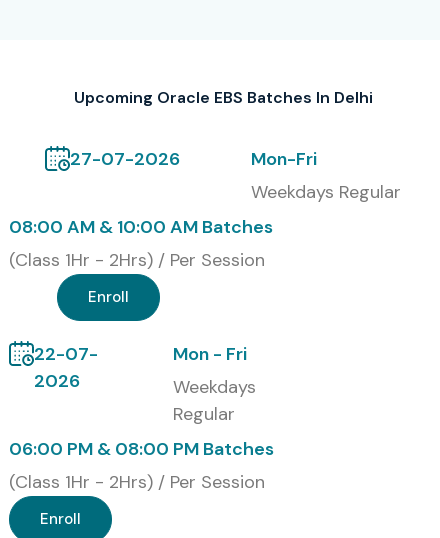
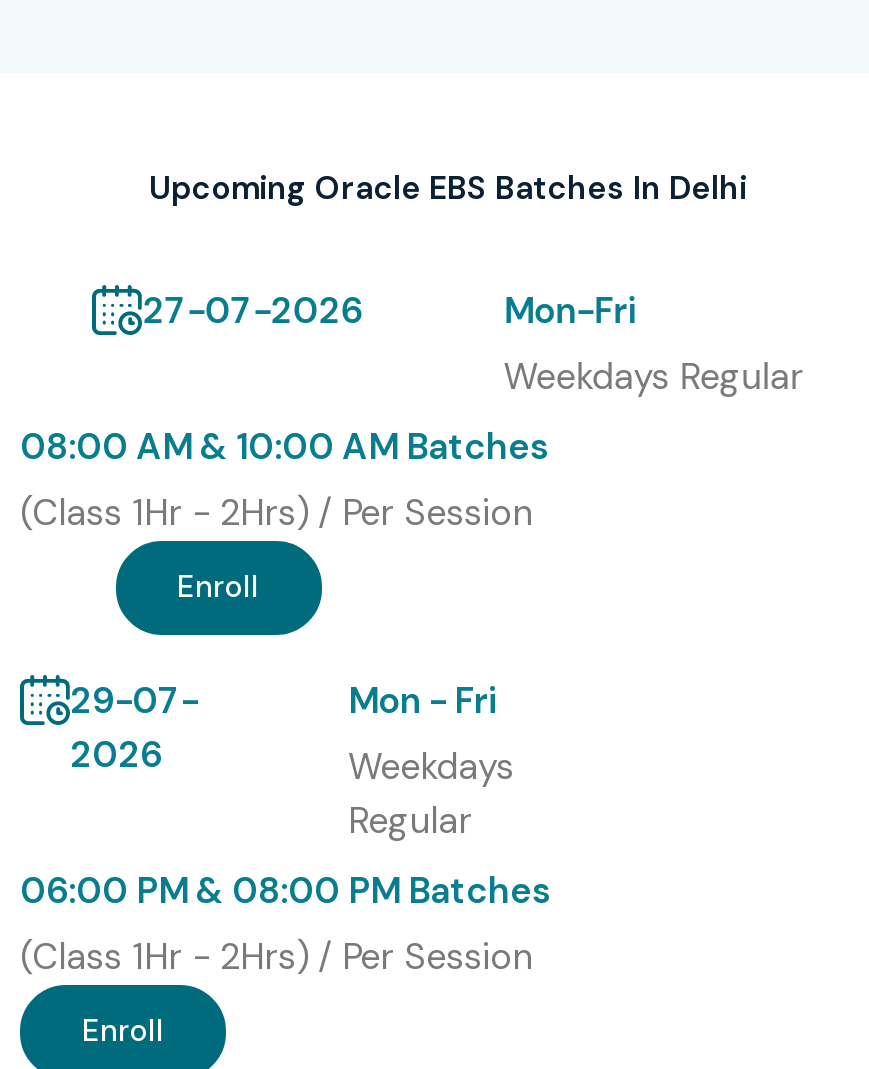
- 22-07-
+ 29-07-
